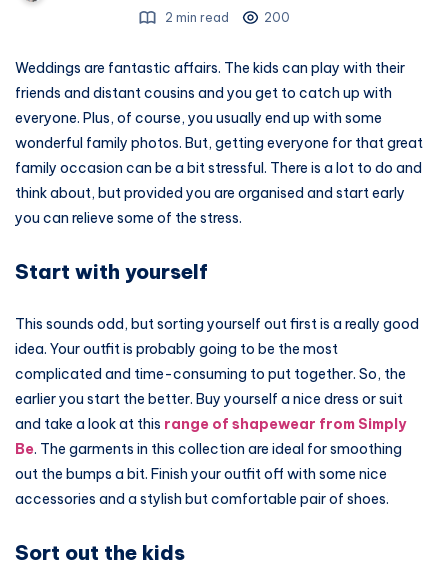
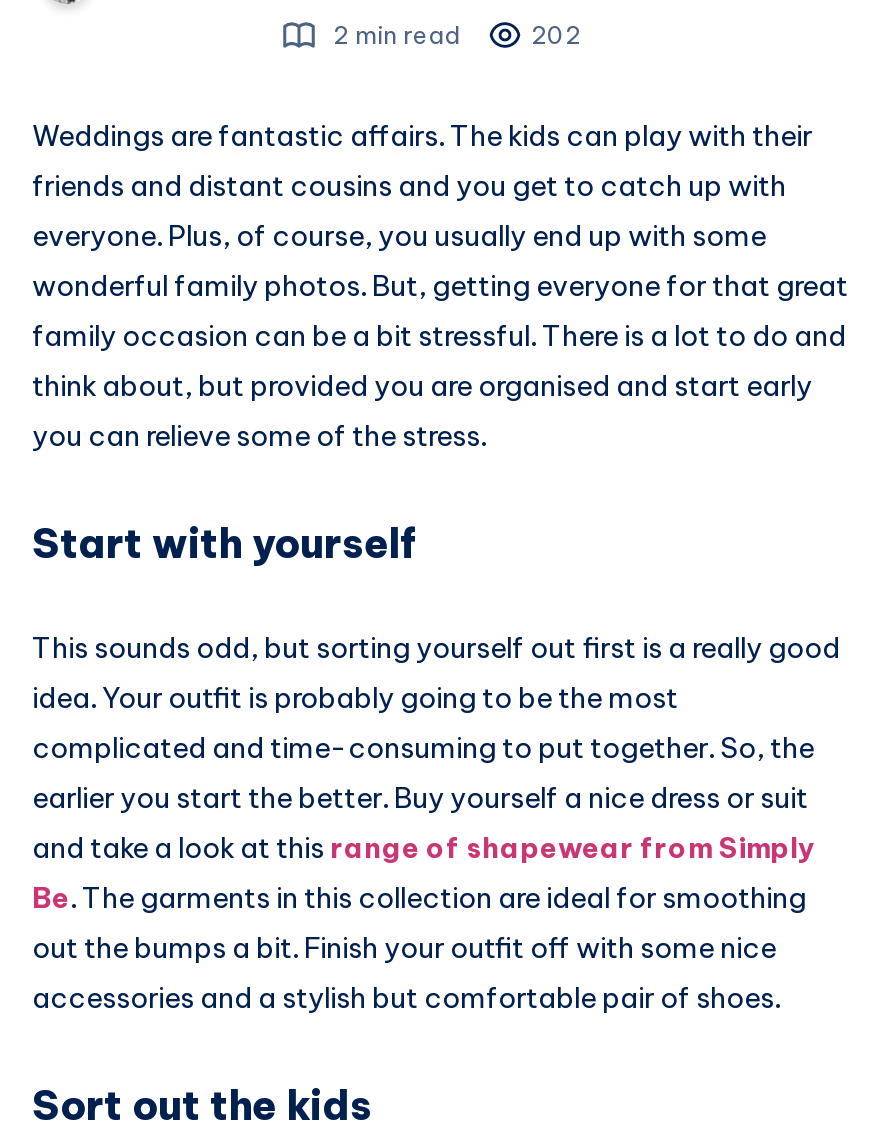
- 200
+ 202
